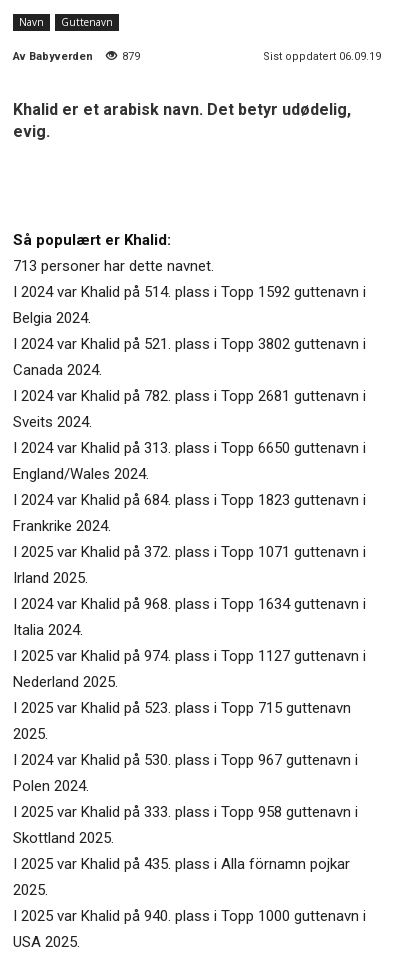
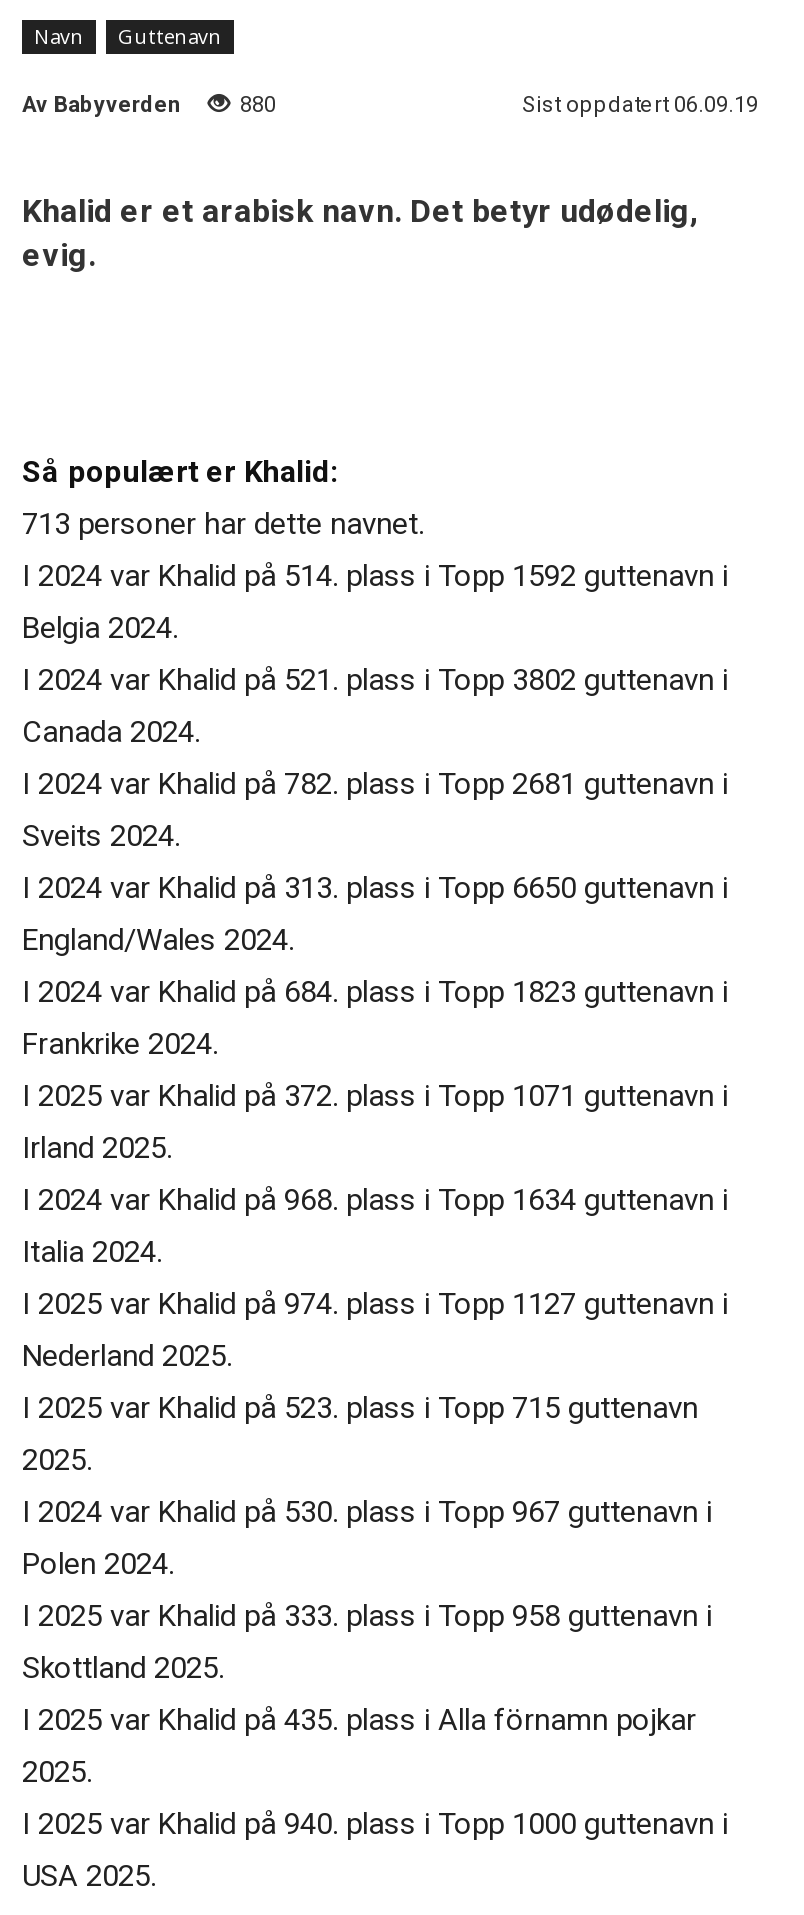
- 879
+ 880
